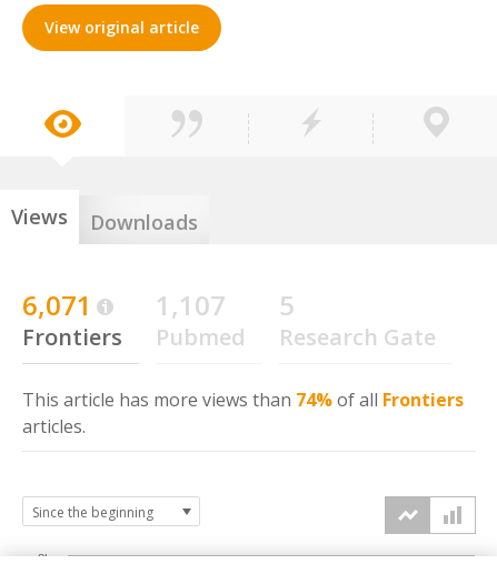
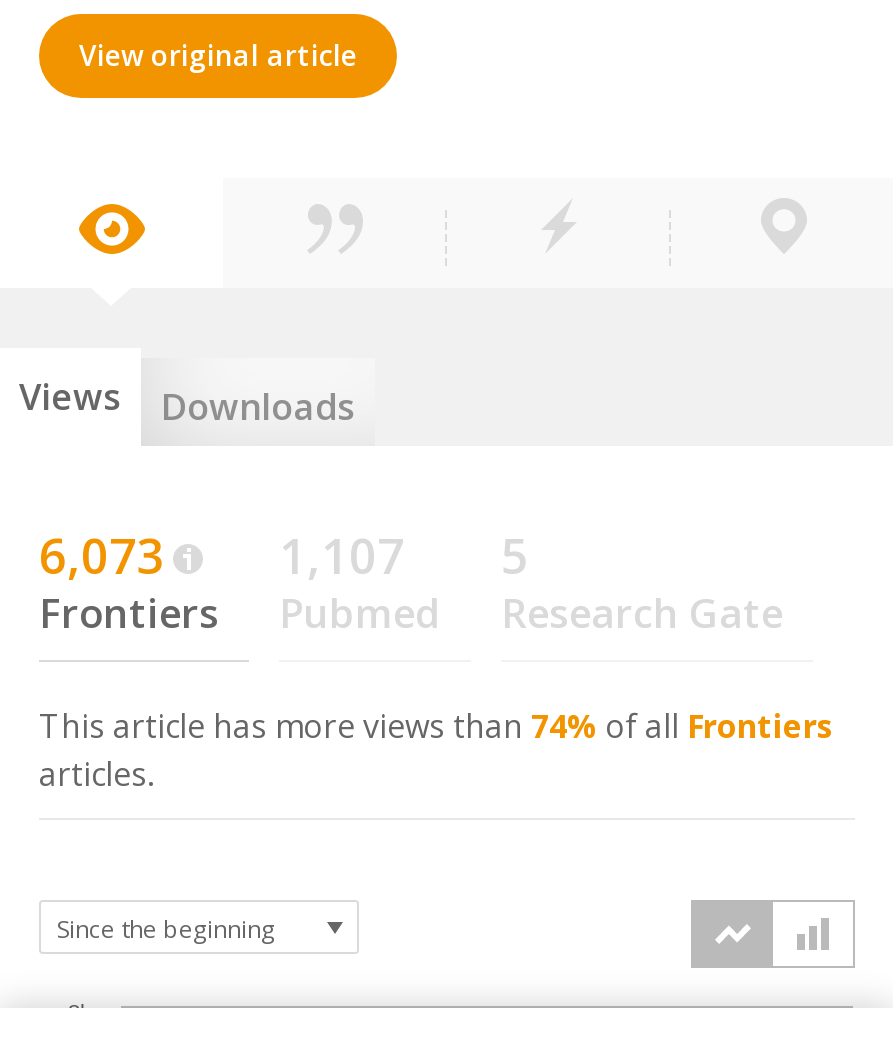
- 6,071
+ 6,073
